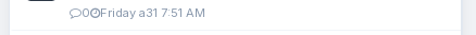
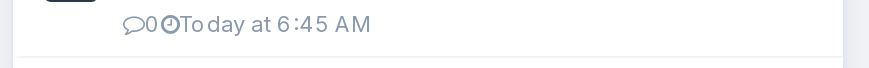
- 0 Friday a31 7:51 AM
+ 0 Today at 6:45 AM
